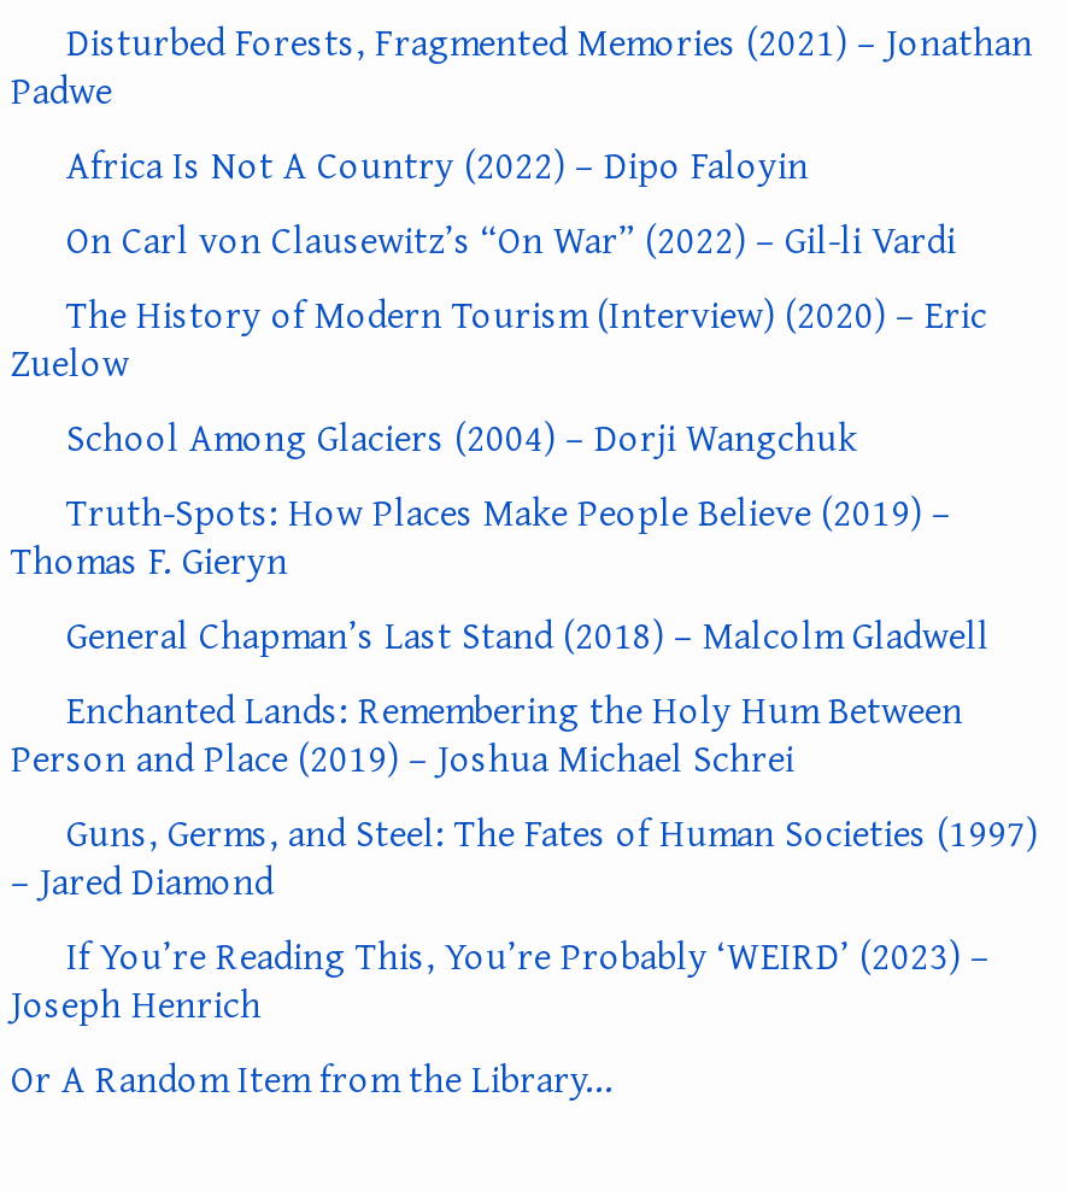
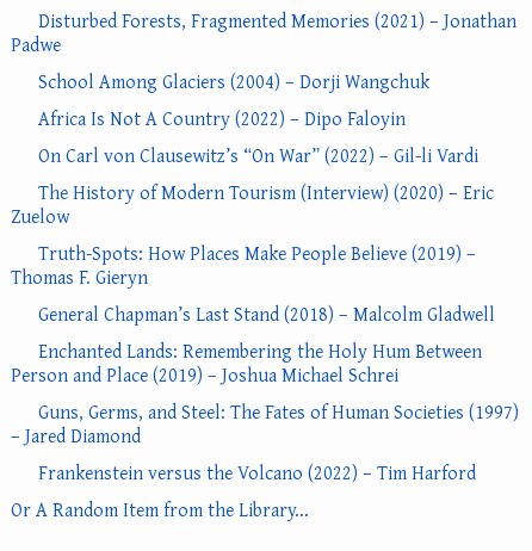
moved down: Africa Is Not A Country (2022) – Dipo Faloyin | On Carl von Clausewitz’s “On War” (2022) – Gil-li Vardi | The History of Modern Tourism (Interview) (2020) – Eric | Zuelow

moved up: School Among Glaciers (2004) – Dorji Wangchuk

- If You’re Reading This, You’re Probably ‘WEIRD’ (2023) –
- Joseph Henrich
+ Frankenstein versus the Volcano (2022) – Tim Harford
